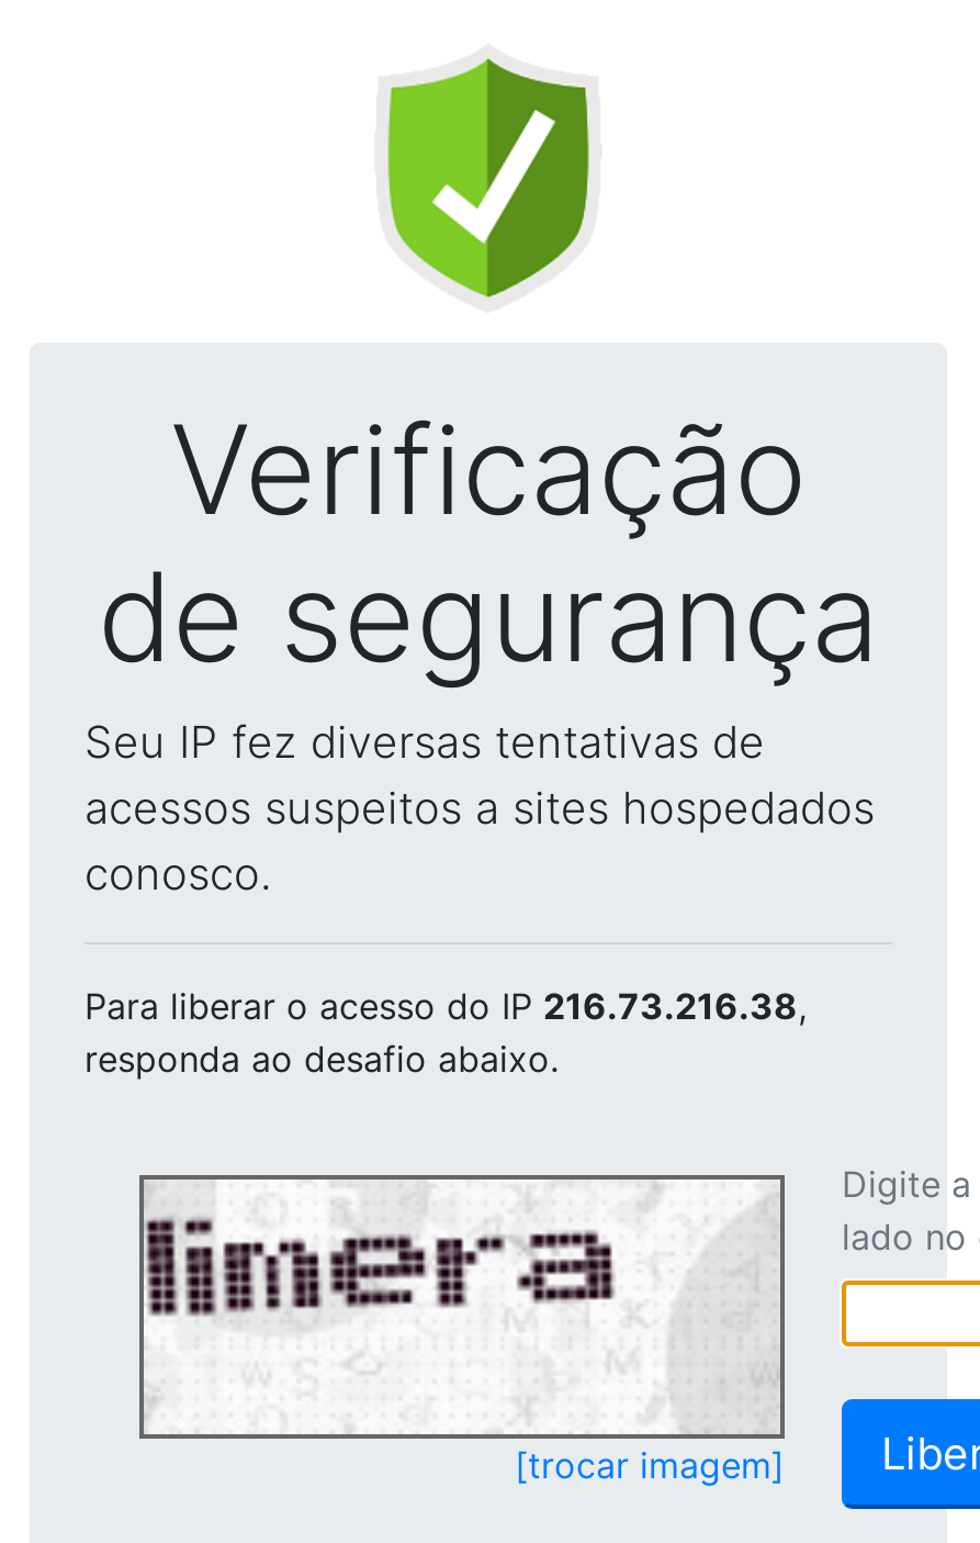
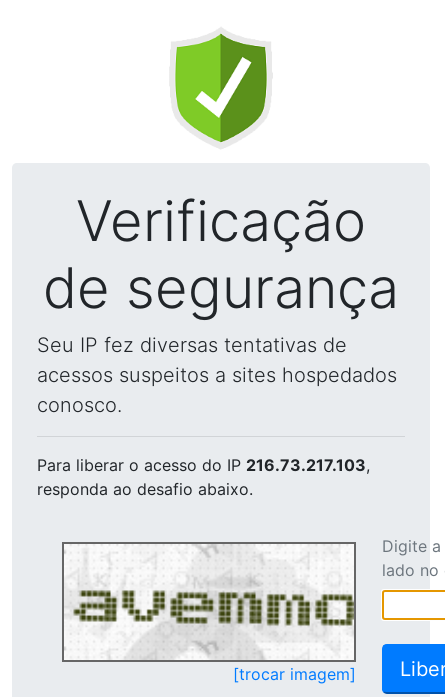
- Para liberar o acesso do IP 216.73.216.38,
+ Para liberar o acesso do IP 216.73.217.103,

- [image]
+ [image]
